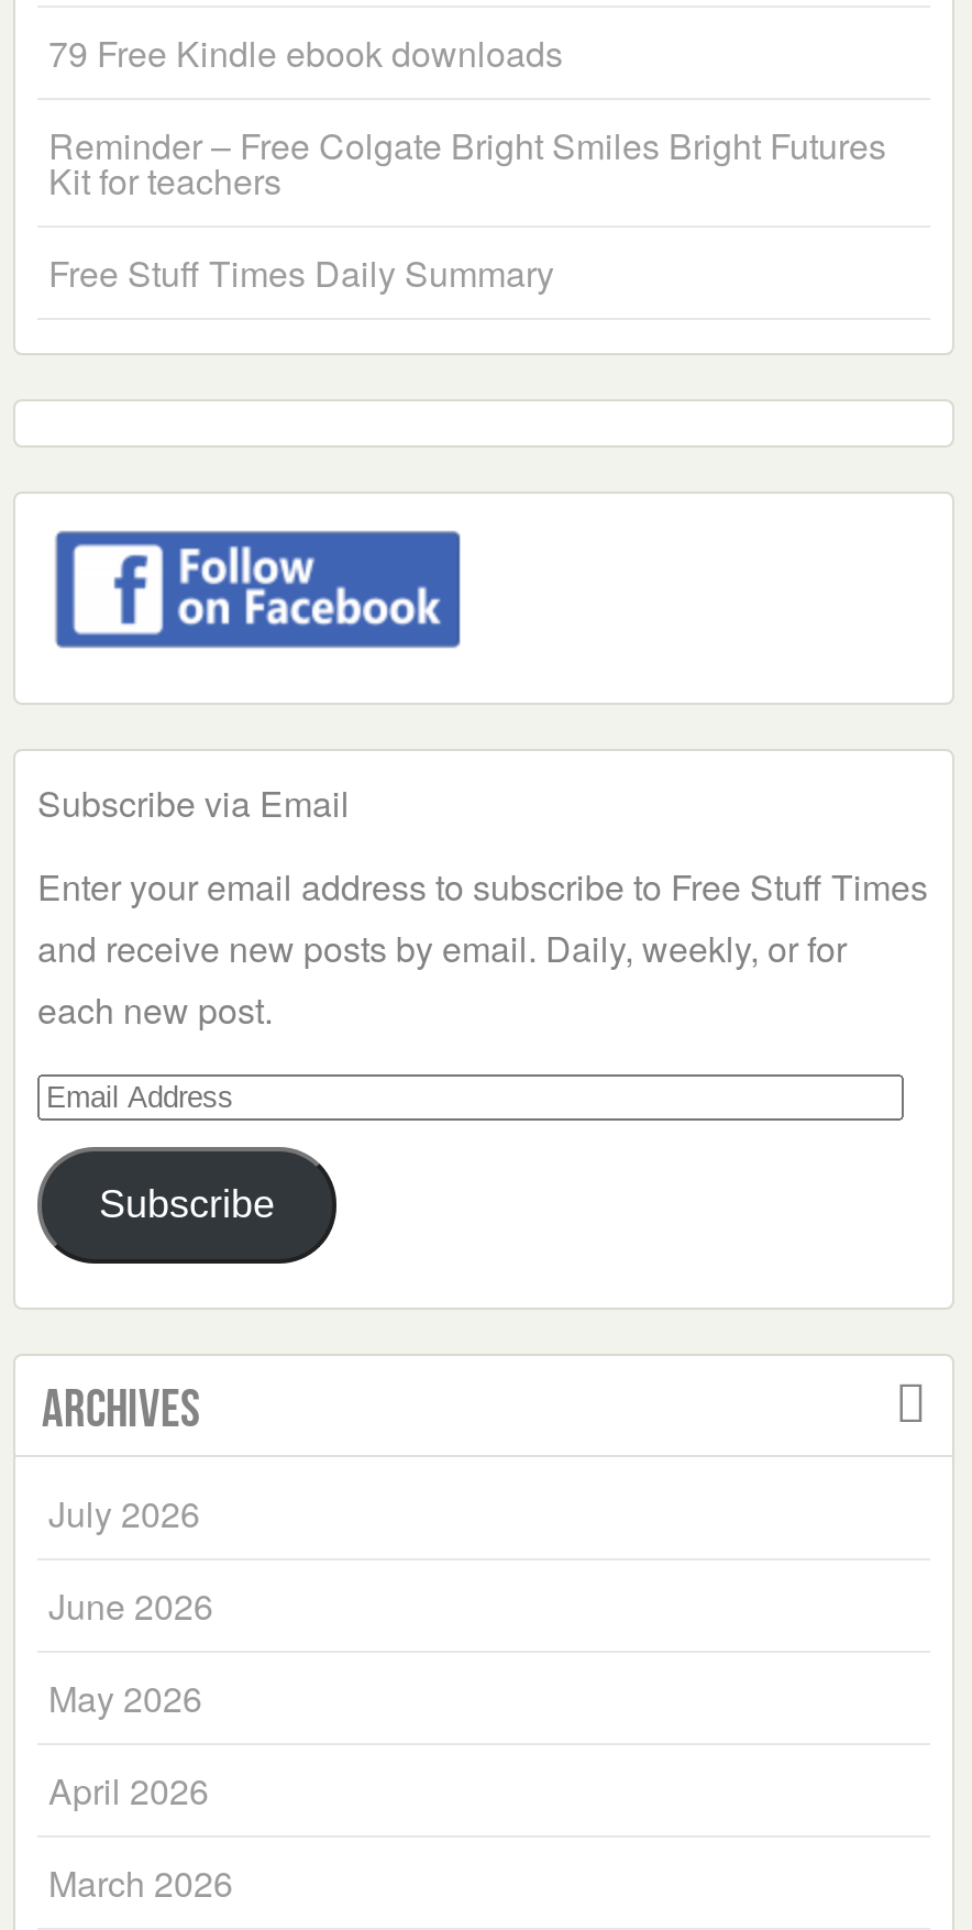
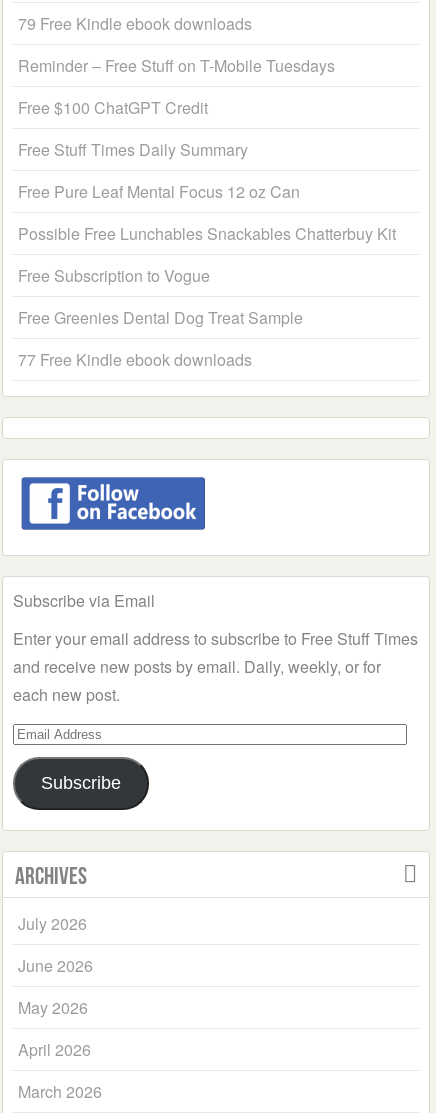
- Reminder – Free Colgate Bright Smiles Bright Futures
- Kit for teachers
+ Reminder – Free Stuff on T-Mobile Tuesdays
+ Free $100 ChatGPT Credit

+ Free Pure Leaf Mental Focus 12 oz Can
+ Possible Free Lunchables Snackables Chatterbuy Kit
+ Free Subscription to Vogue
+ Free Greenies Dental Dog Treat Sample
+ 77 Free Kindle ebook downloads
